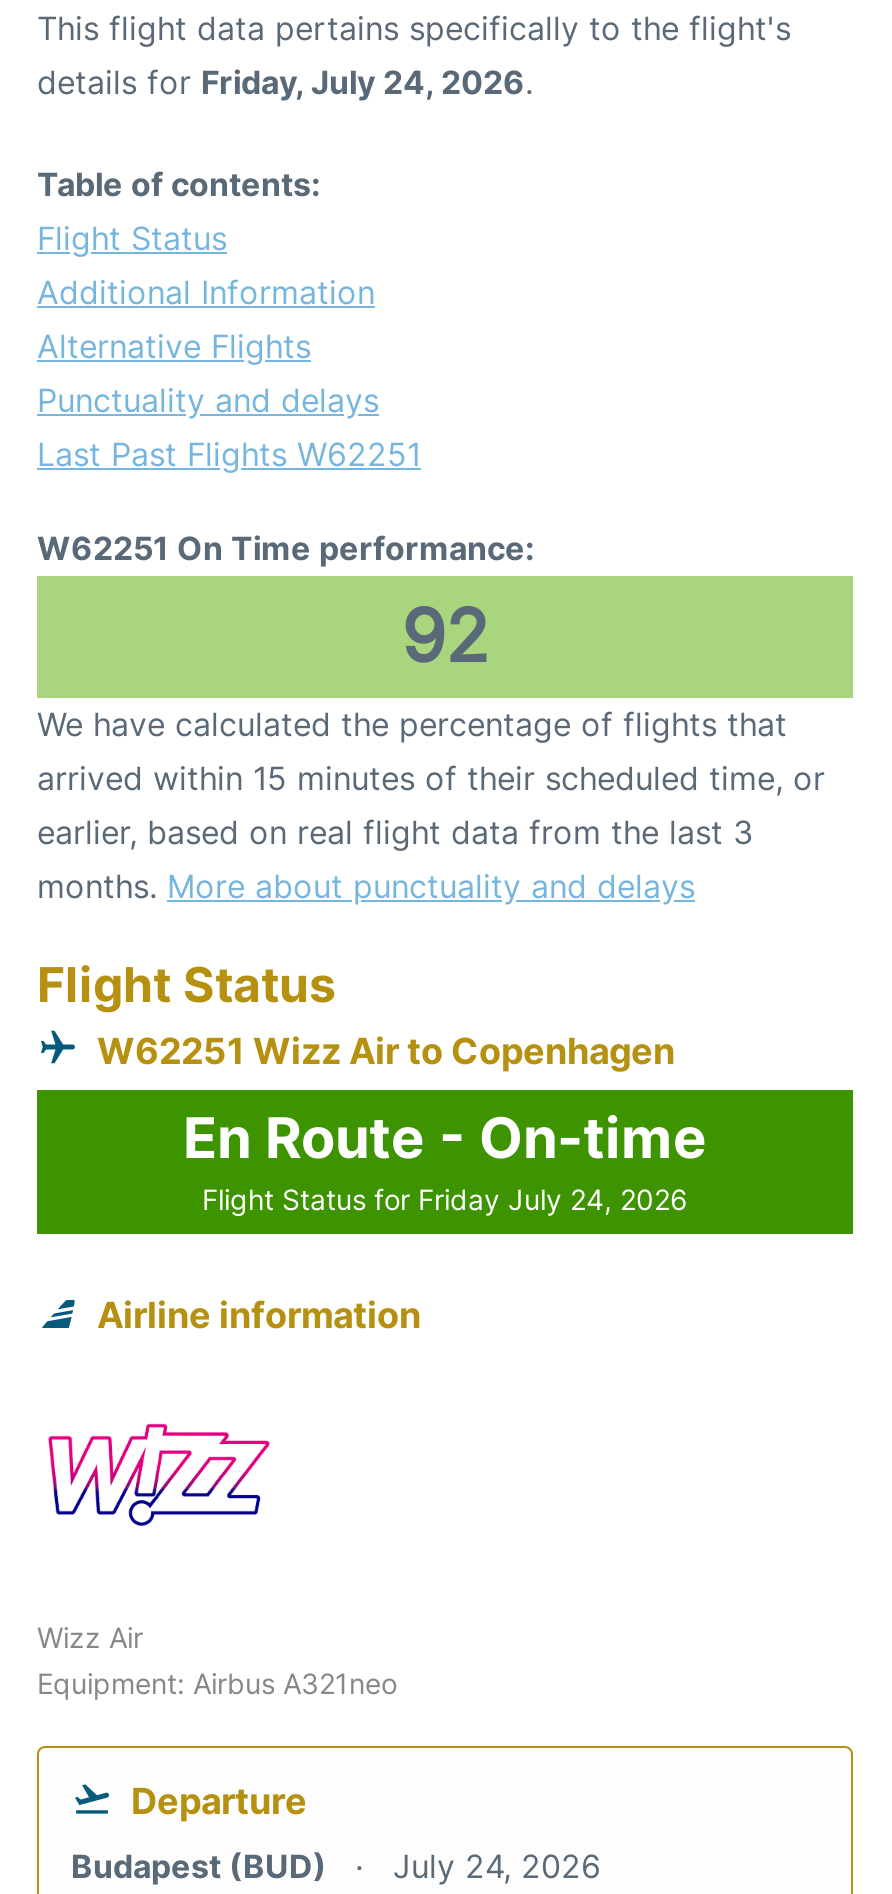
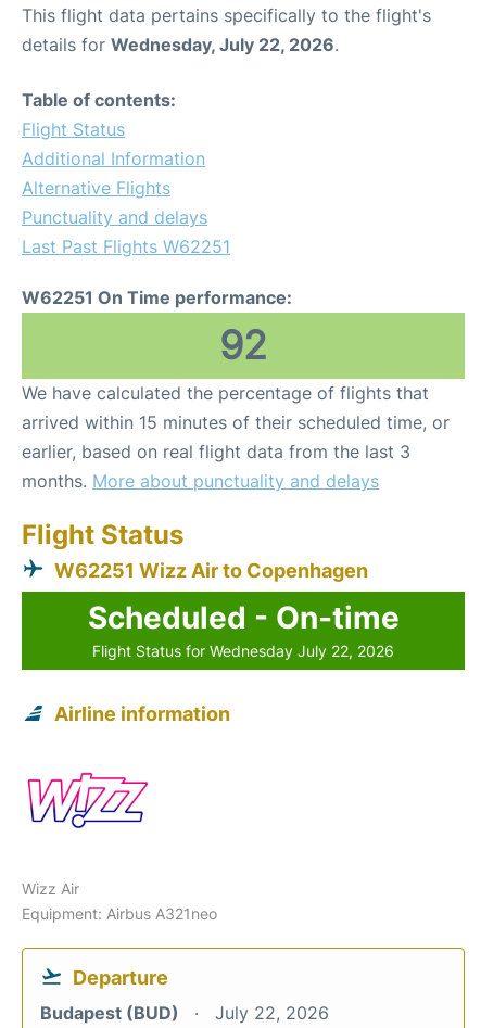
- details for Friday, July 24, 2026.
+ details for Wednesday, July 22, 2026.

- En Route - On-time
- Flight Status for Friday July 24, 2026
+ Scheduled - On-time
+ Flight Status for Wednesday July 22, 2026

- Budapest (BUD) July 24, 2026
+ Budapest (BUD) July 22, 2026
